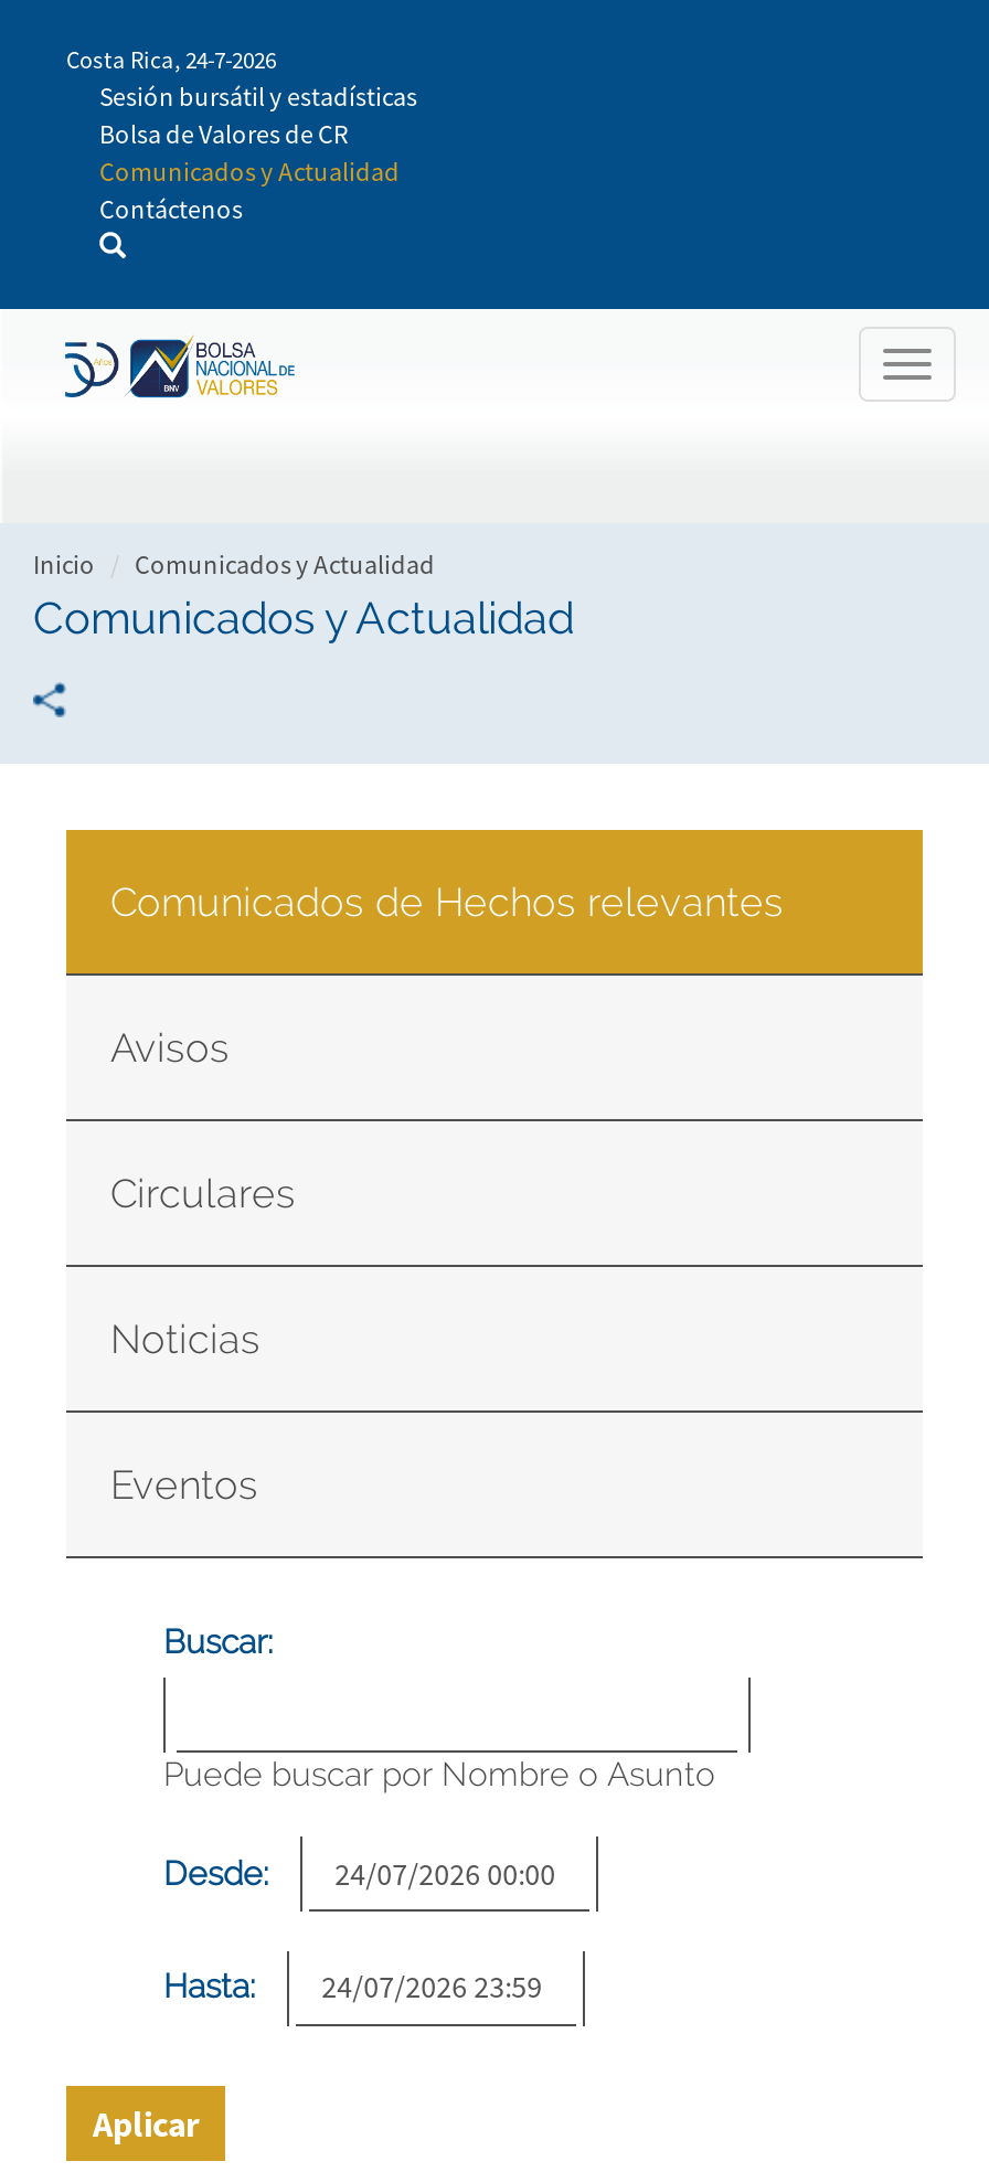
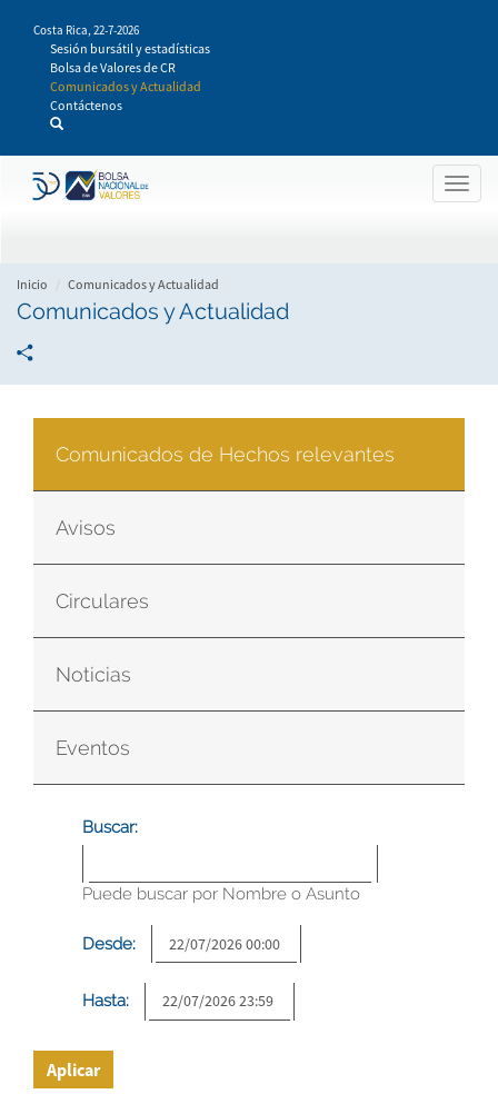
- Costa Rica, 24-7-2026
+ Costa Rica, 22-7-2026
